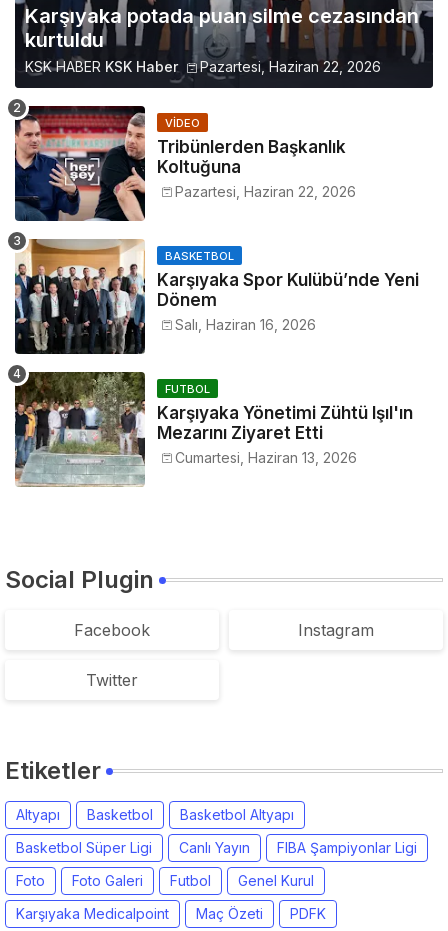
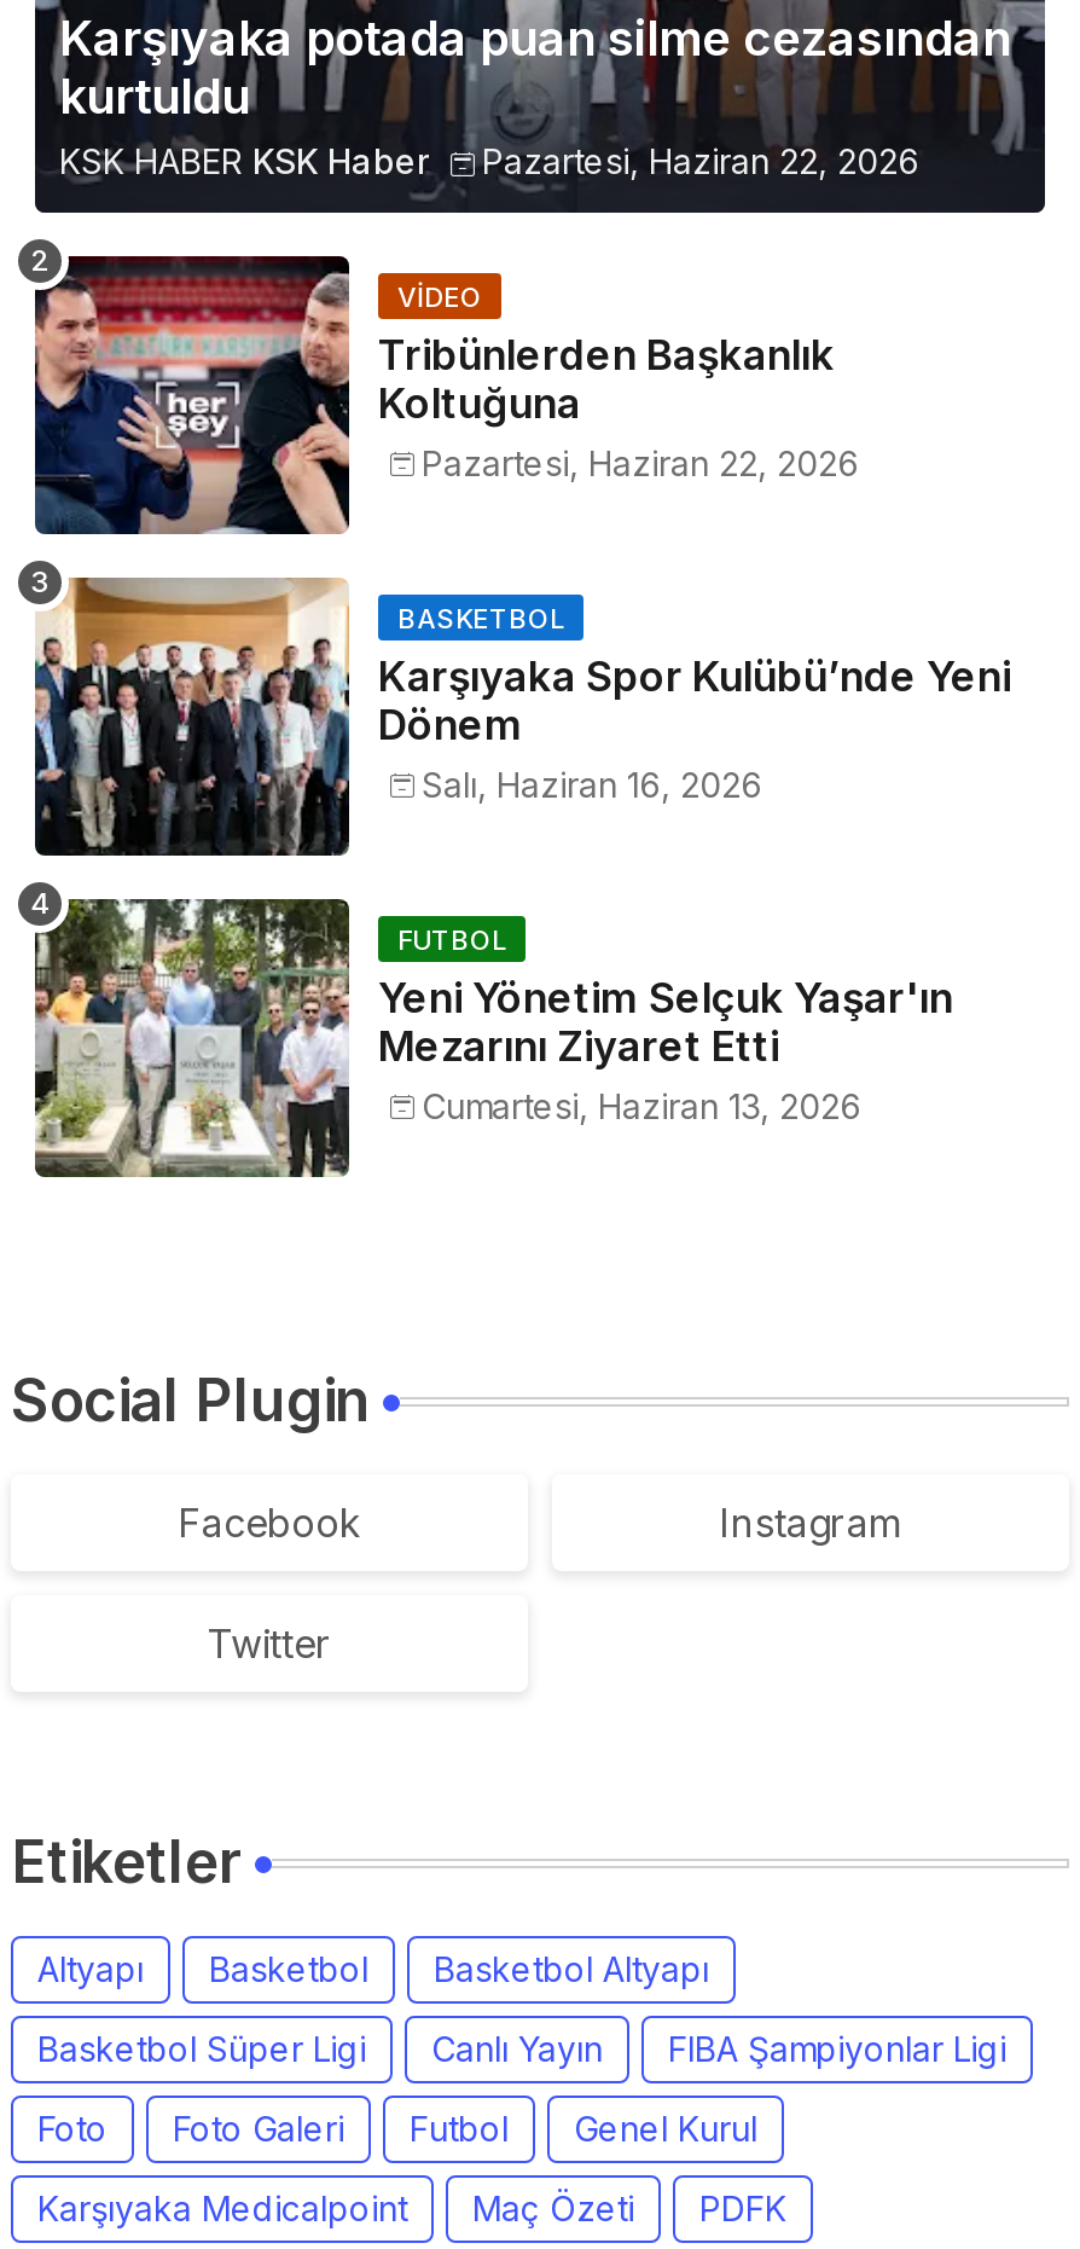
- [image]
- Karşıyaka Yönetimi Zühtü Işıl'ın
+ [image]
+ Yeni Yönetim Selçuk Yaşar'ın
